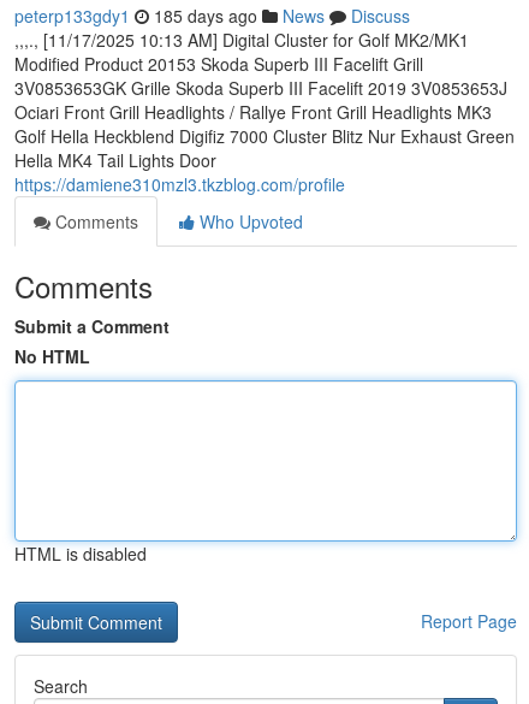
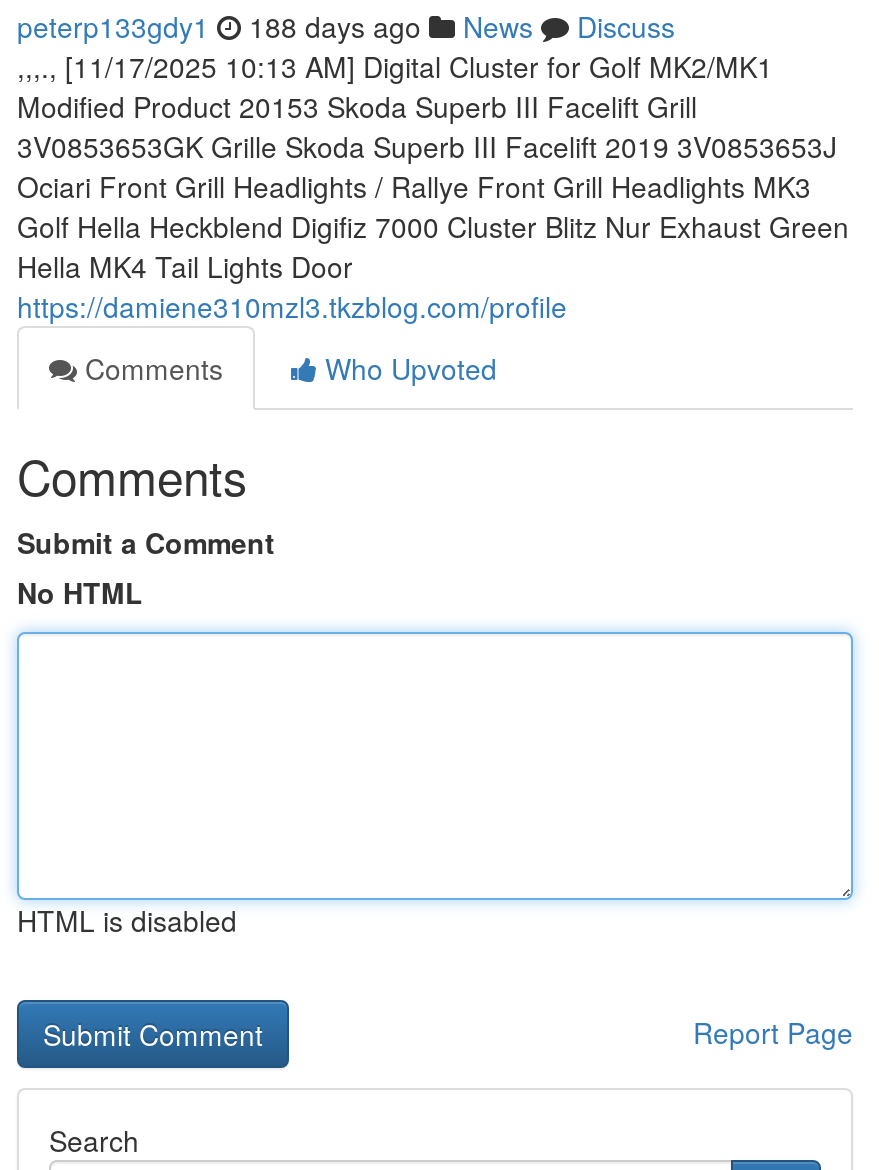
- peterp133gdy1 185 days ago News Discuss
+ peterp133gdy1 188 days ago News Discuss
